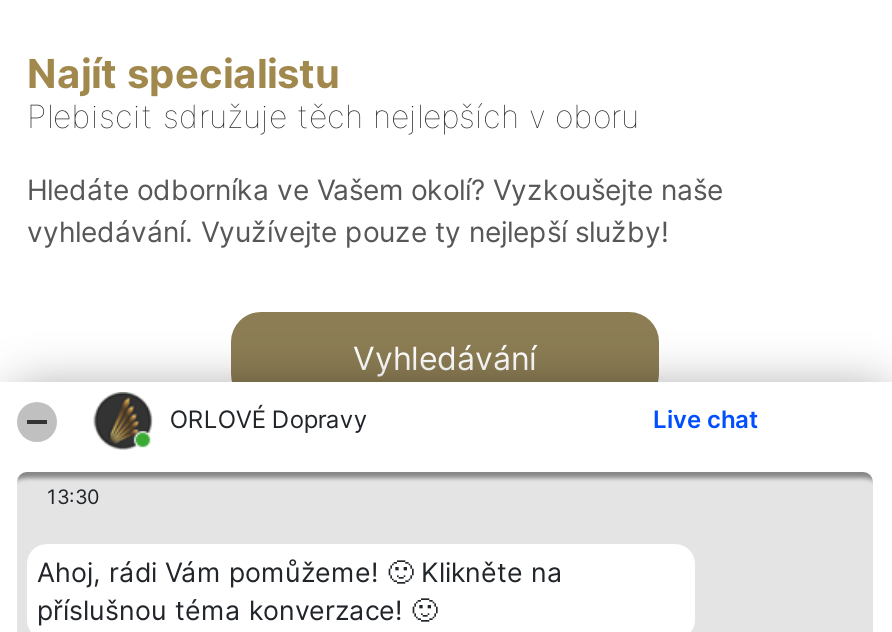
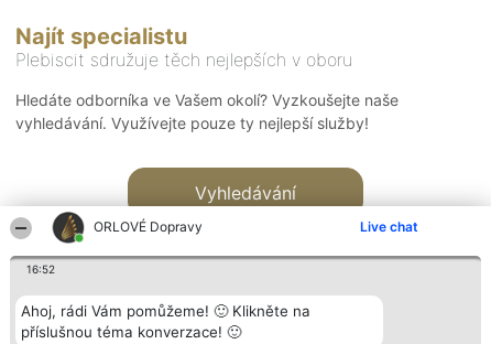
- 13:30
+ 16:52
